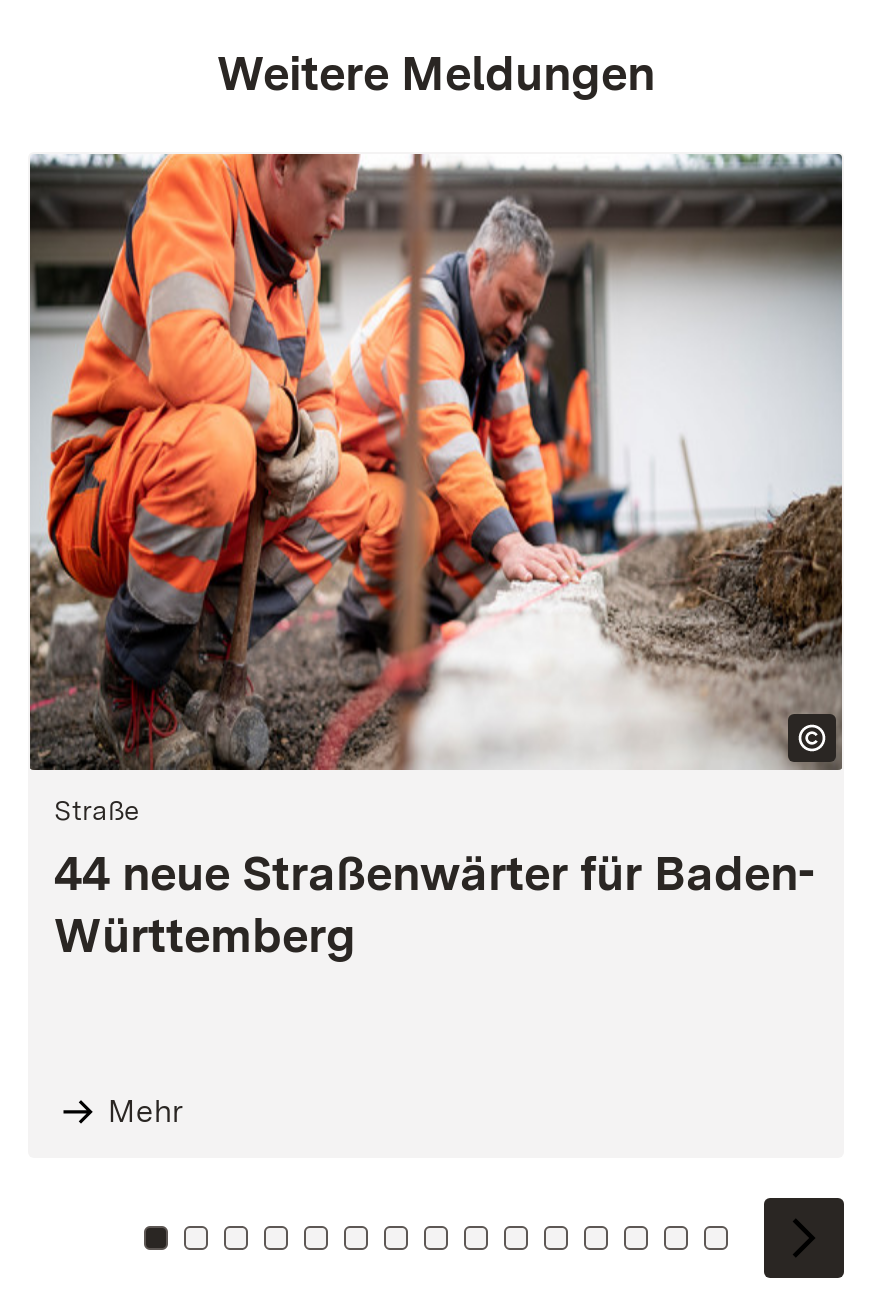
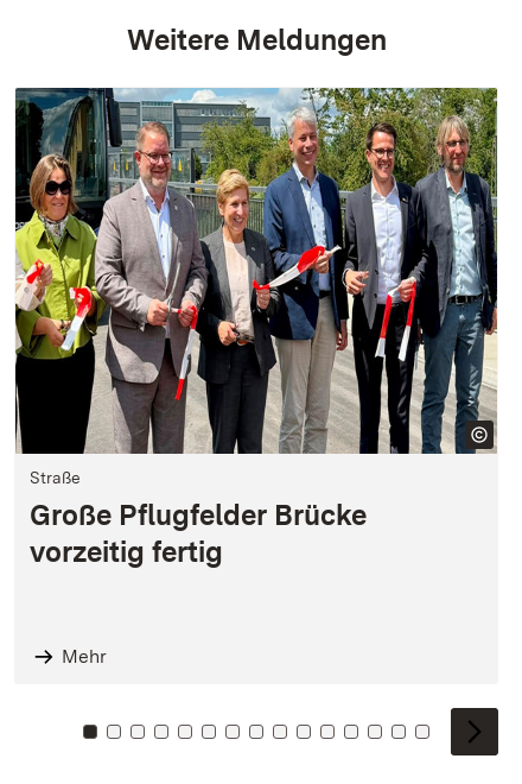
- [image]
- 44 neue Straßenwärter für Baden-
- Württemberg
+ [image]
+ Große Pflugfelder Brücke
+ vorzeitig fertig
